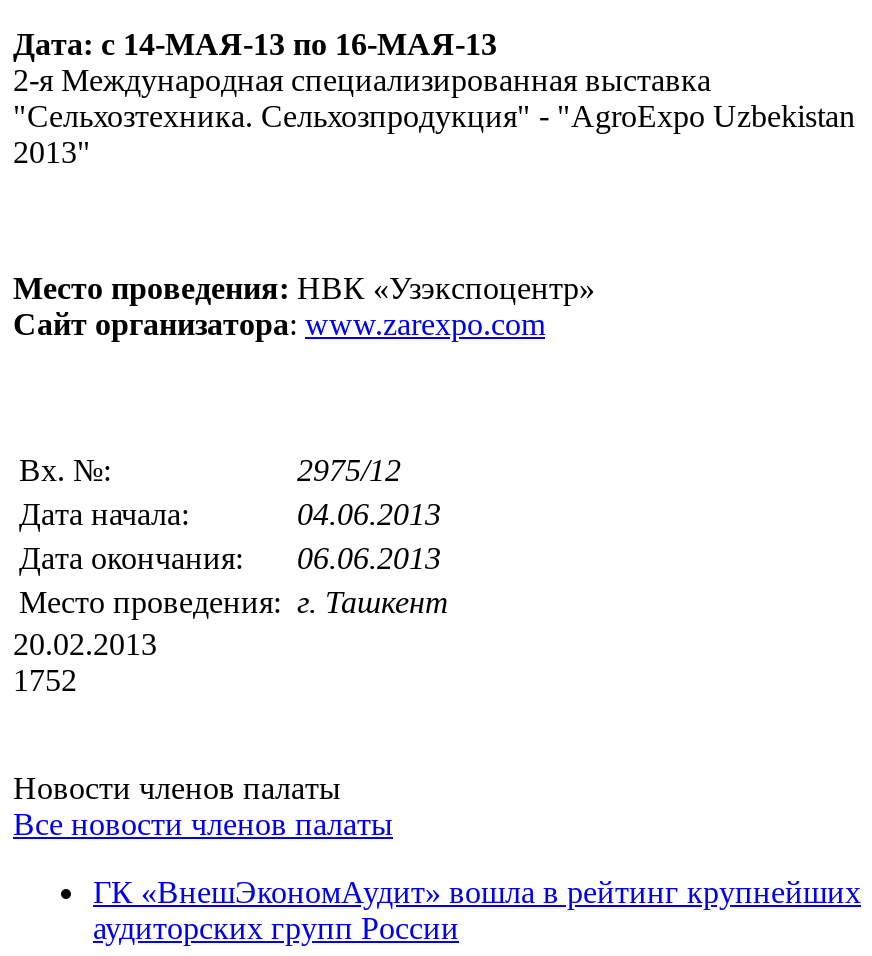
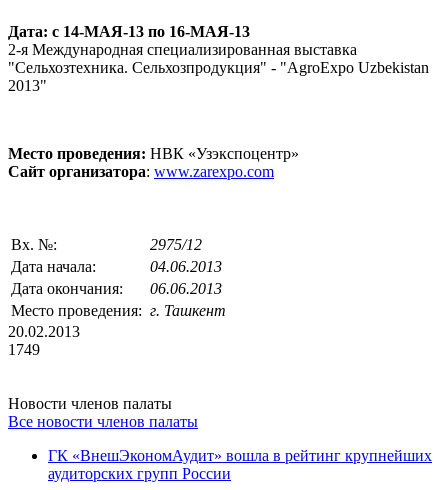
- 1752
+ 1749
